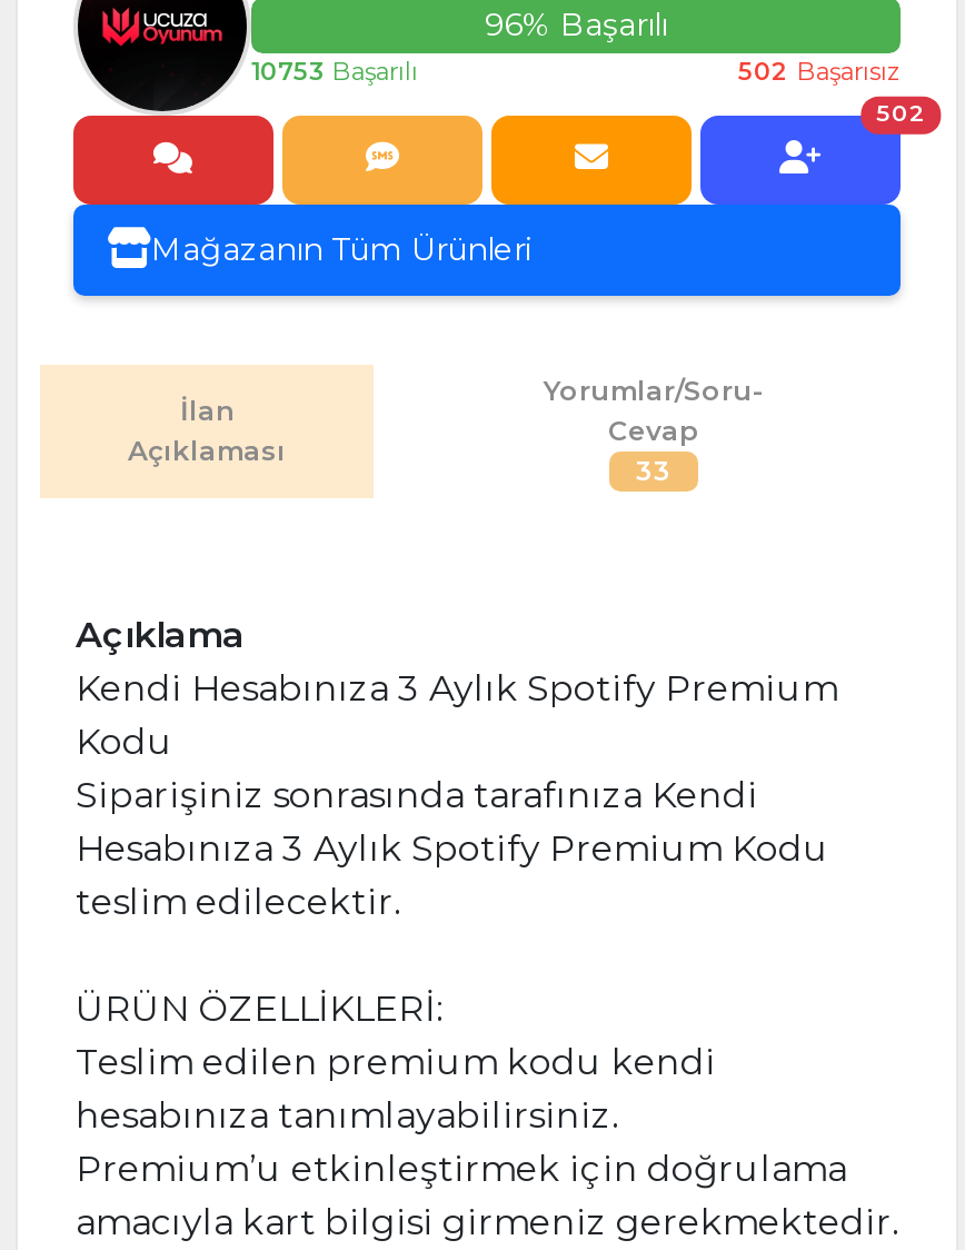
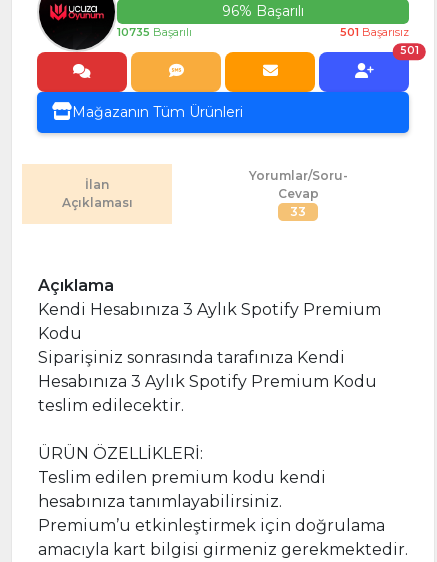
- 10753 Başarılı
+ 10735 Başarılı

- 502 Başarısız
+ 501 Başarısız

- 502
+ 501
